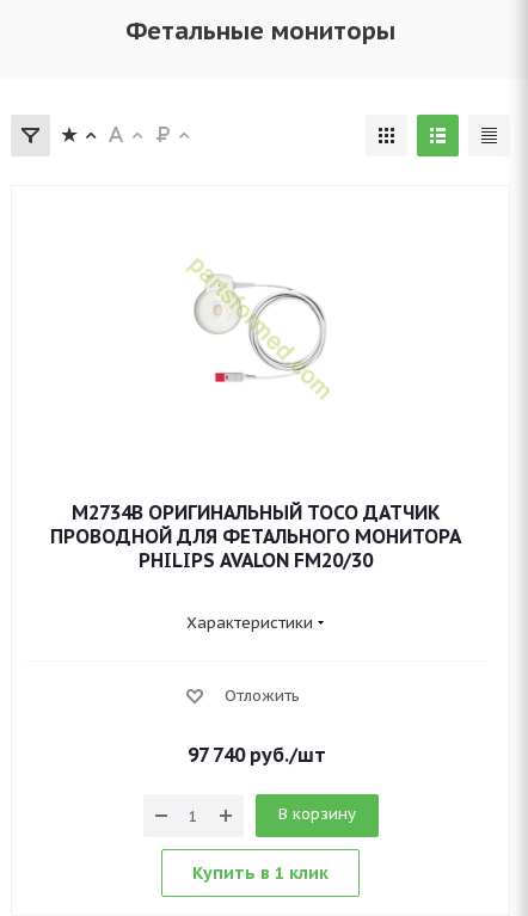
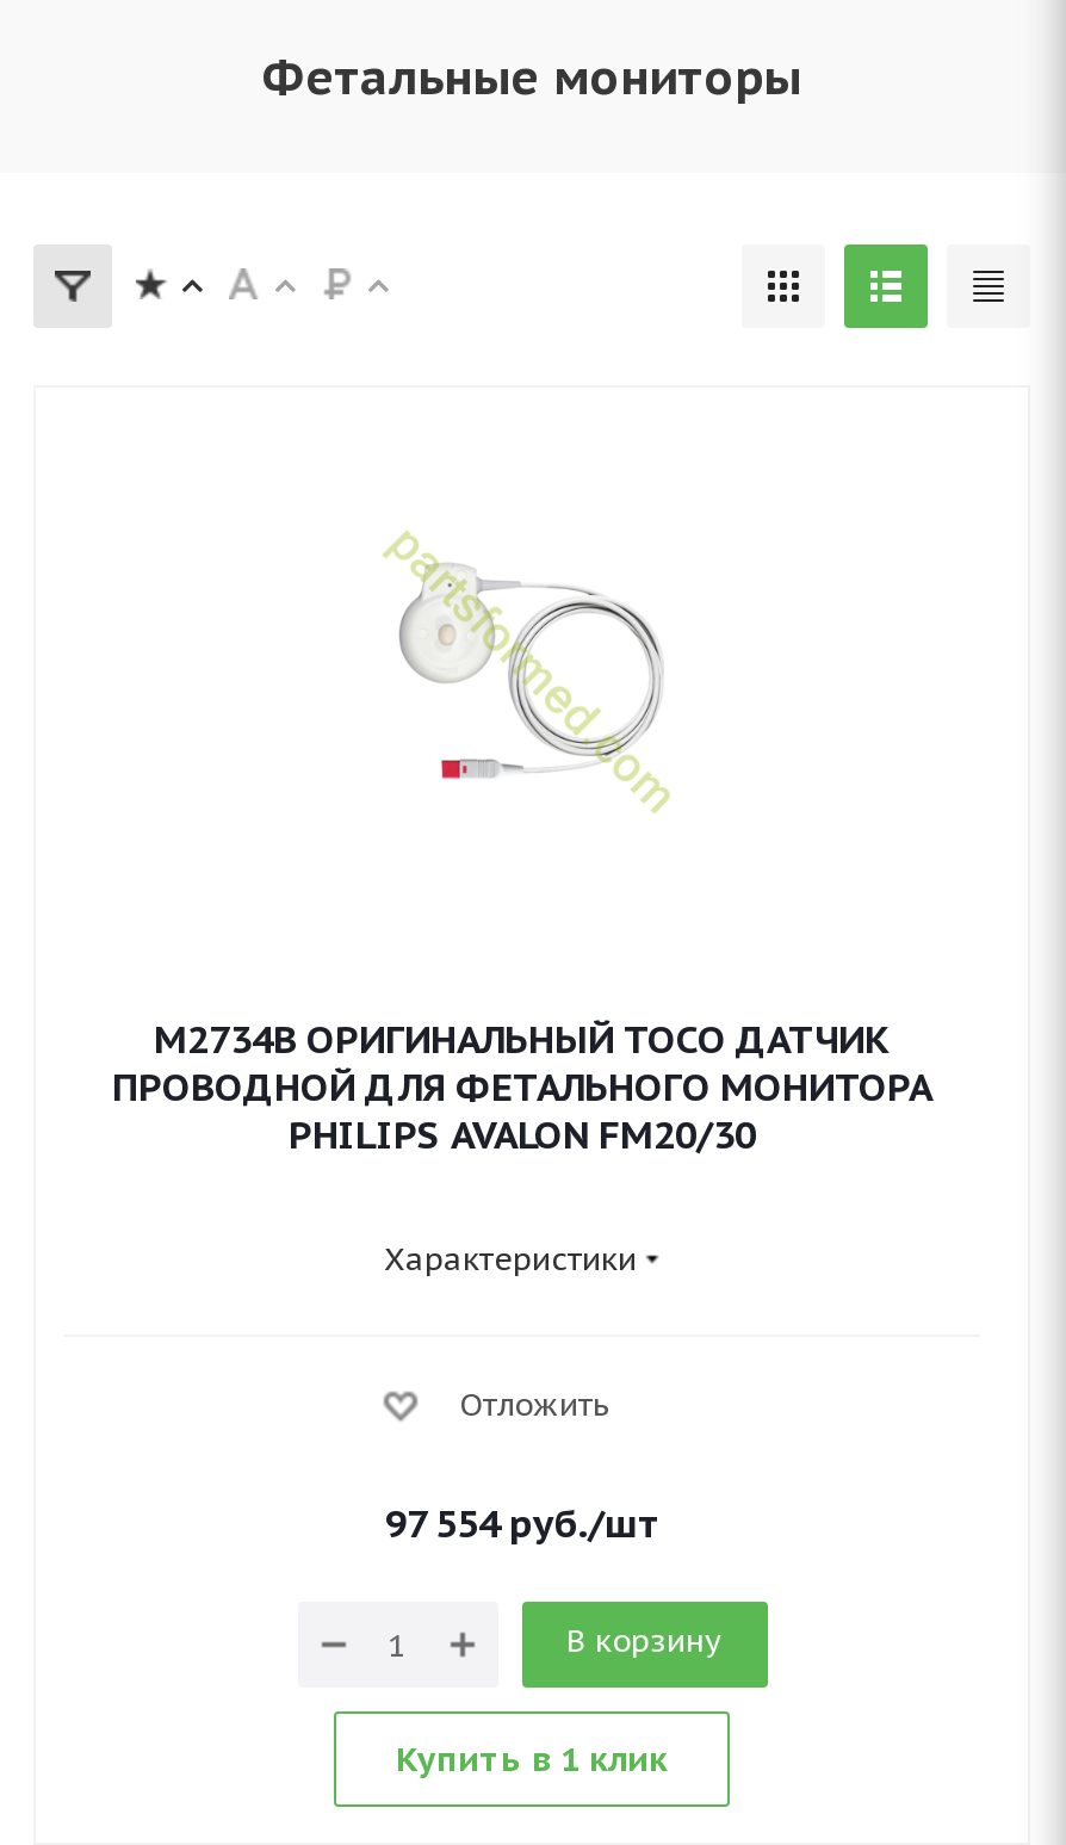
- 97 740 руб./шт
+ 97 554 руб./шт
